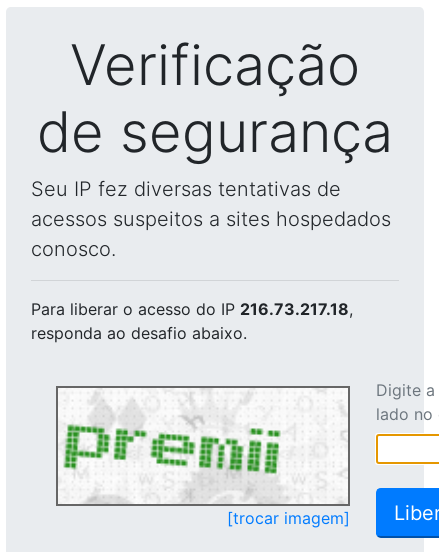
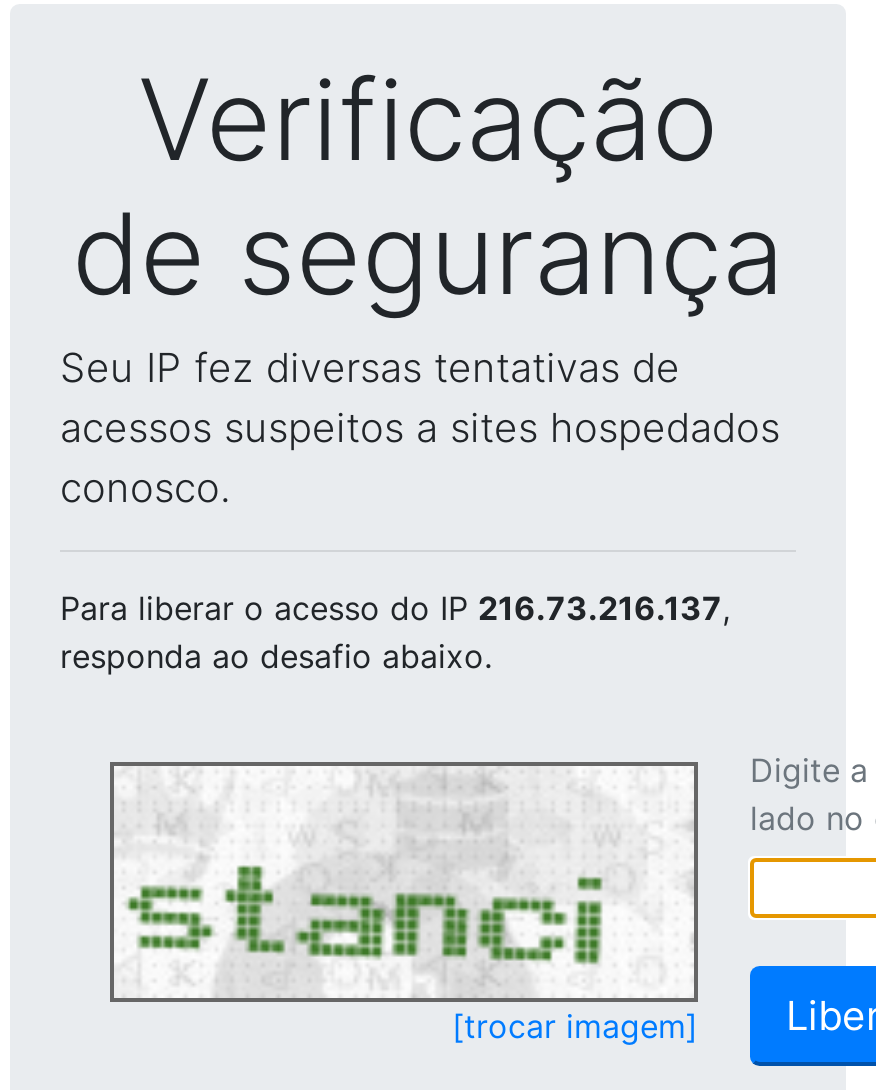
- Para liberar o acesso do IP 216.73.217.18,
+ Para liberar o acesso do IP 216.73.216.137,

- [image]
+ [image]
